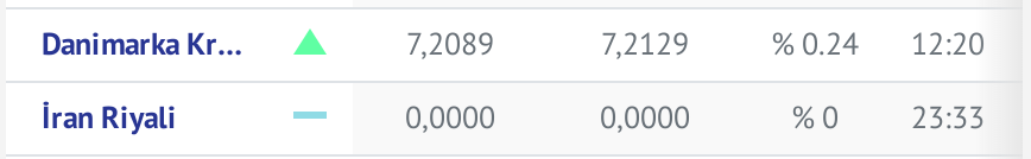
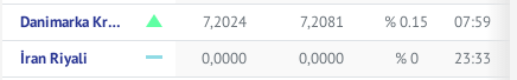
- 7,2089
+ 7,2024

- 7,2129
+ 7,2081

- % 0.24
+ % 0.15

- 12:20
+ 07:59
